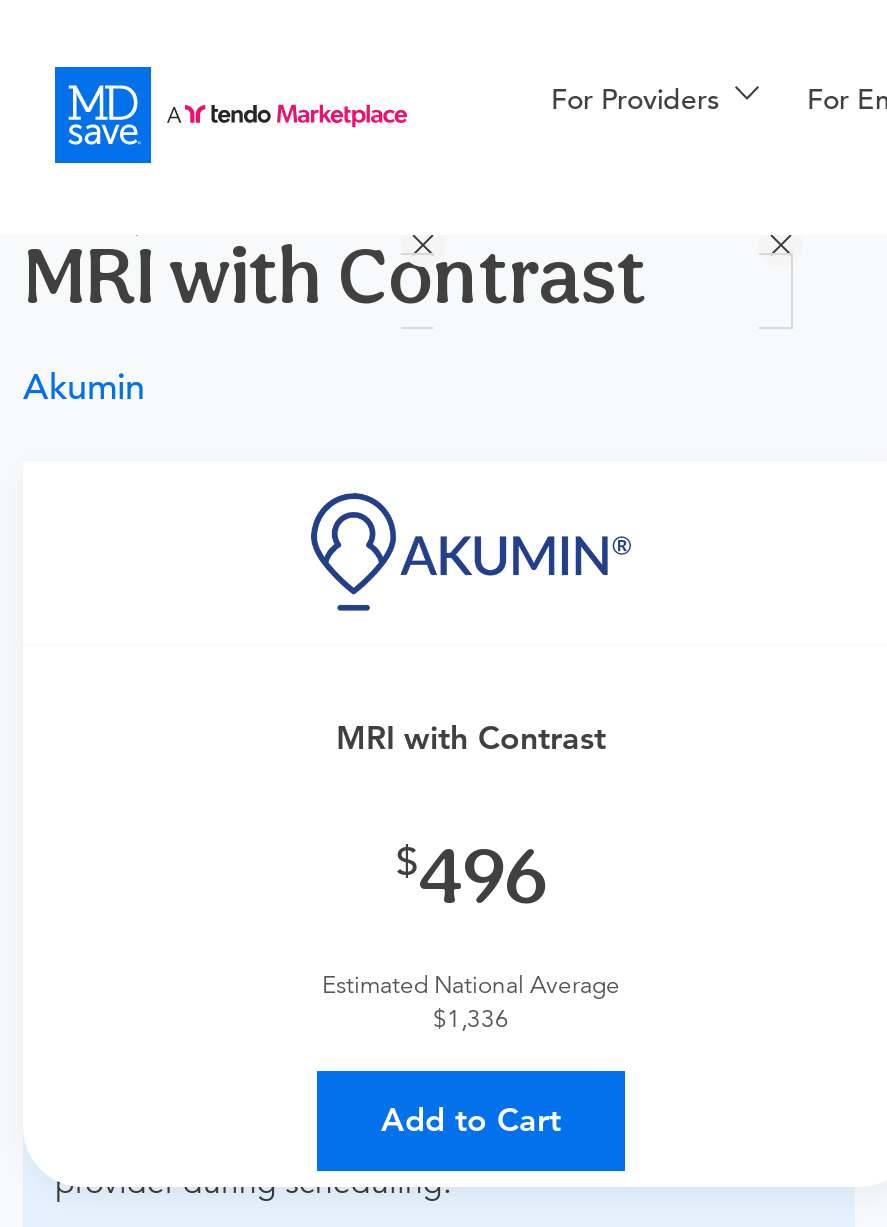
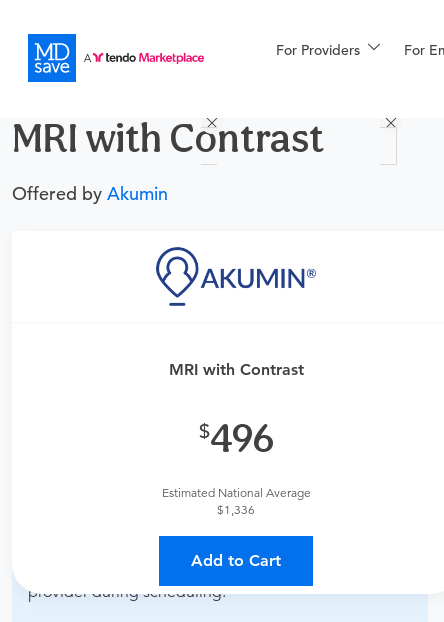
- Akumin
+ Offered by Akumin
